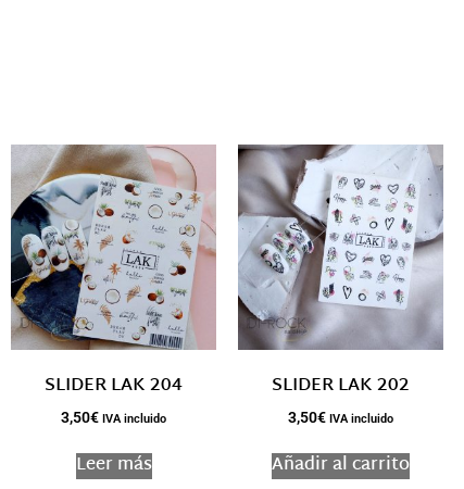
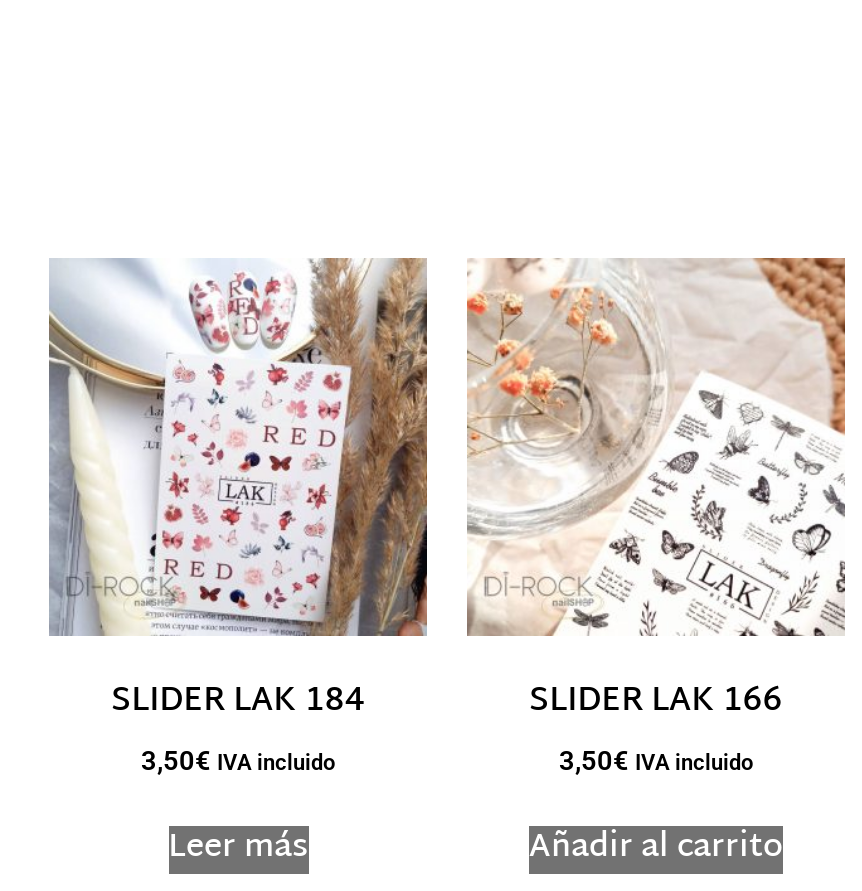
- [image]
- SLIDER LAK 204
+ [image]
+ SLIDER LAK 184

- [image]
- SLIDER LAK 202
+ [image]
+ SLIDER LAK 166
